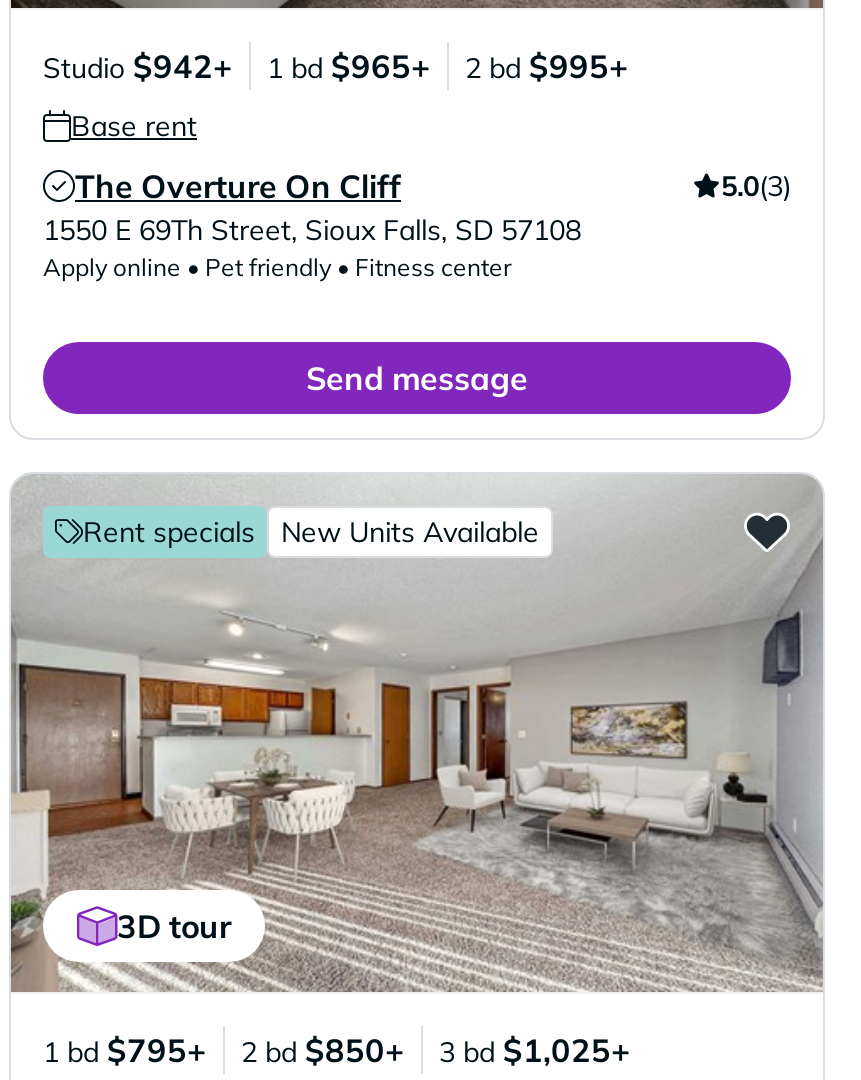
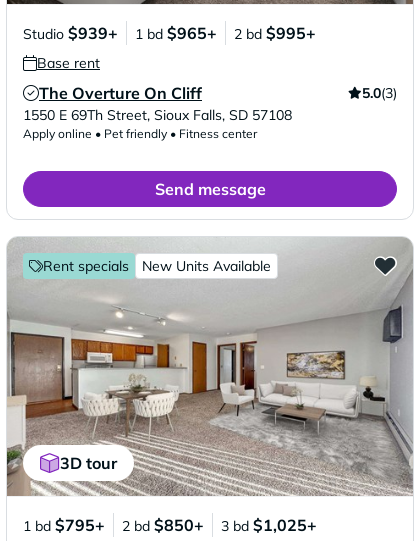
- Studio $942+ 1 bd $965+ 2 bd $995+
+ Studio $939+ 1 bd $965+ 2 bd $995+
